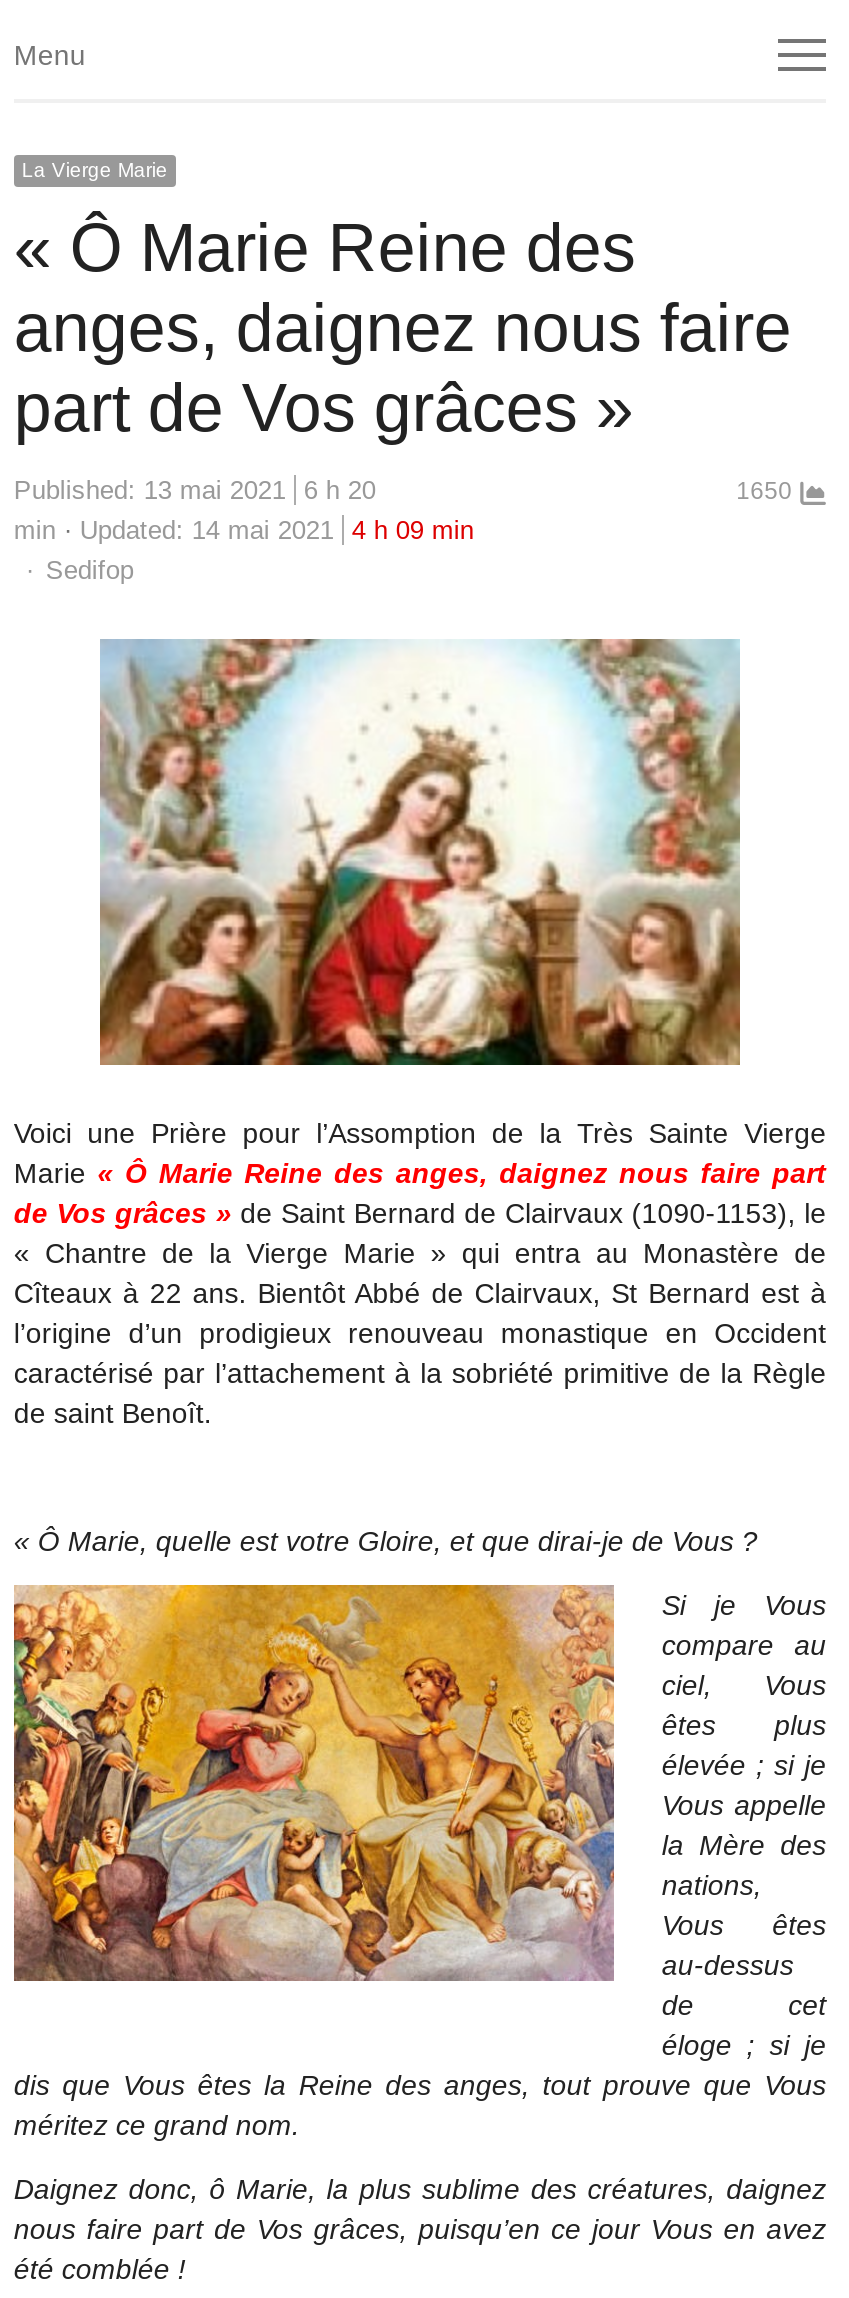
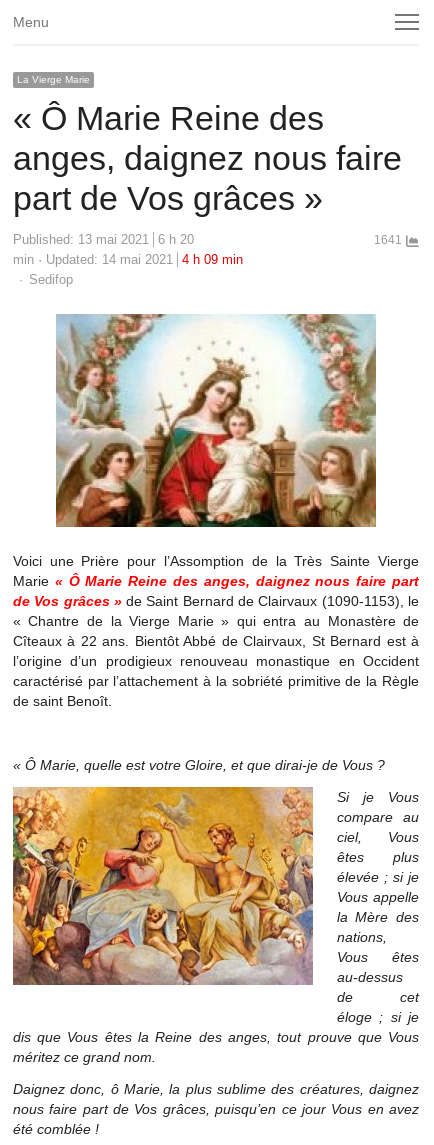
- 1650
+ 1641
